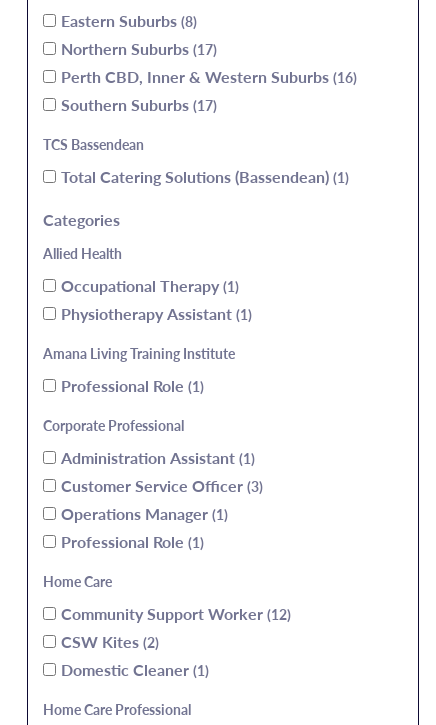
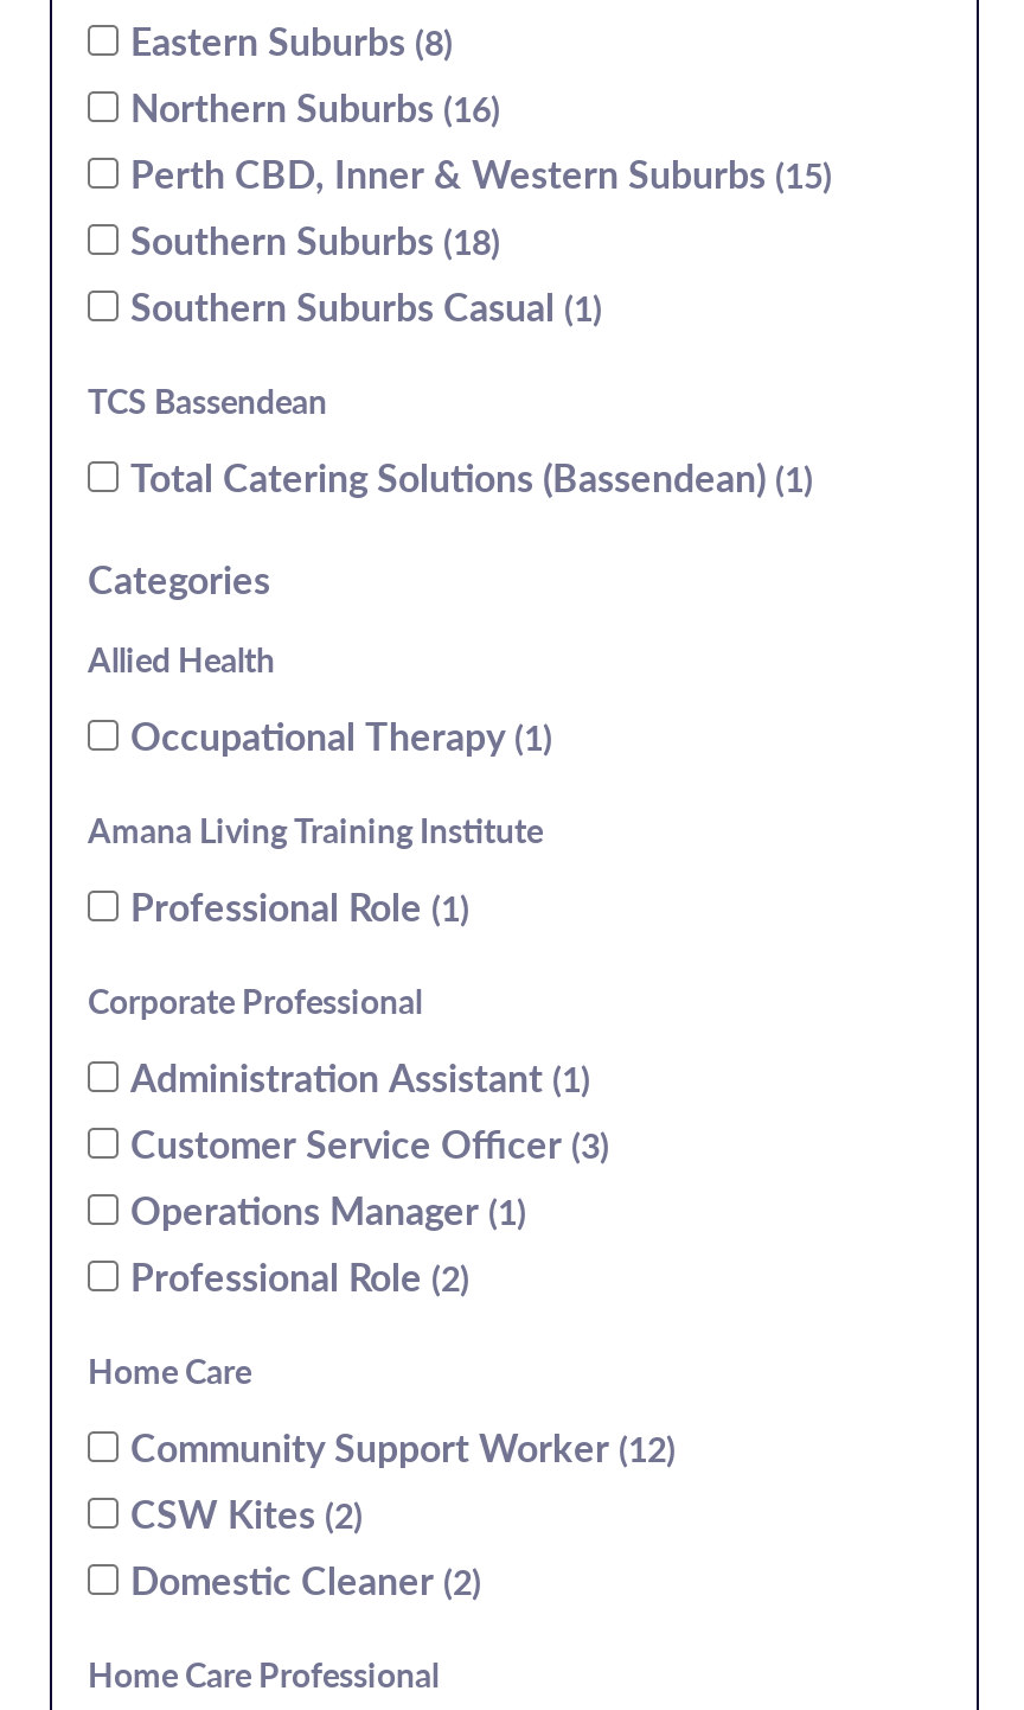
- Northern Suburbs 17
- Perth CBD, Inner & Western Suburbs 16
- Southern Suburbs 17
+ Northern Suburbs 16
+ Perth CBD, Inner & Western Suburbs 15
+ Southern Suburbs 18
+ Southern Suburbs Casual 1

moved down: TCS Bassendean | Total Catering Solutions (Bassendean) 1 | Categories | Allied Health | Occupational Therapy 1

- Physiotherapy Assistant 1

- Professional Role 1
+ Professional Role 2

- Domestic Cleaner 1
+ Domestic Cleaner 2
